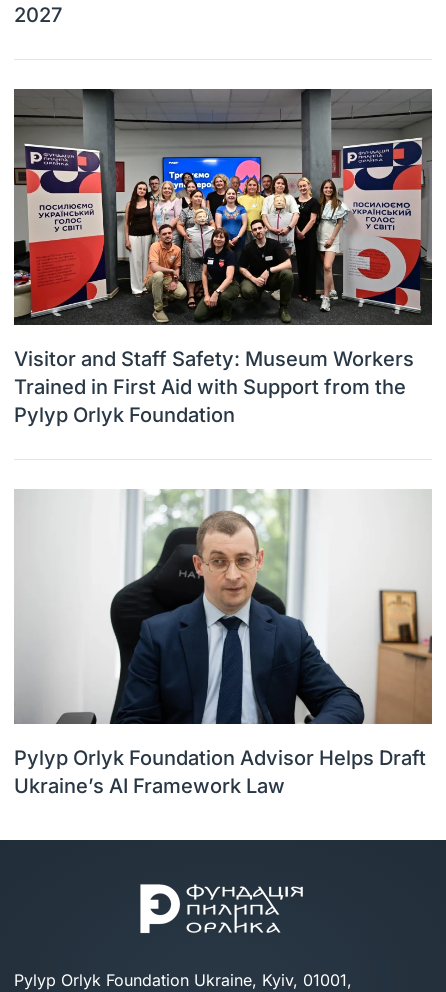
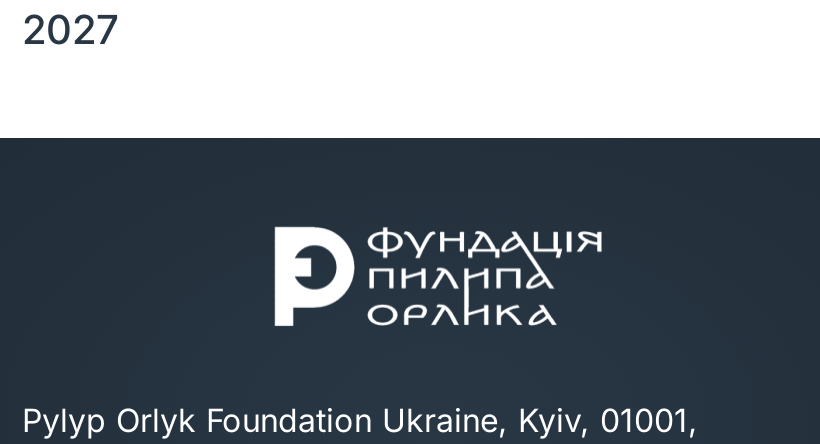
- [image]
- Visitor and Staff Safety: Museum Workers
- Trained in First Aid with Support from the
- Pylyp Orlyk Foundation

- [image]
- Pylyp Orlyk Foundation Advisor Helps Draft
- Ukraine’s AI Framework Law
